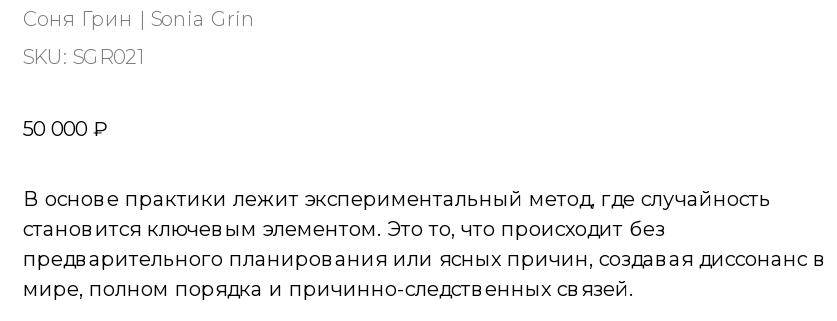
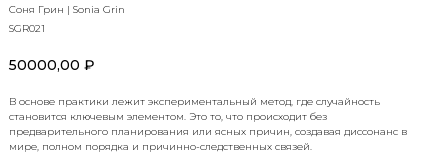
- SKU: SGR021
+ SGR021

- 50 000 ₽
+ 50000,00 ₽
